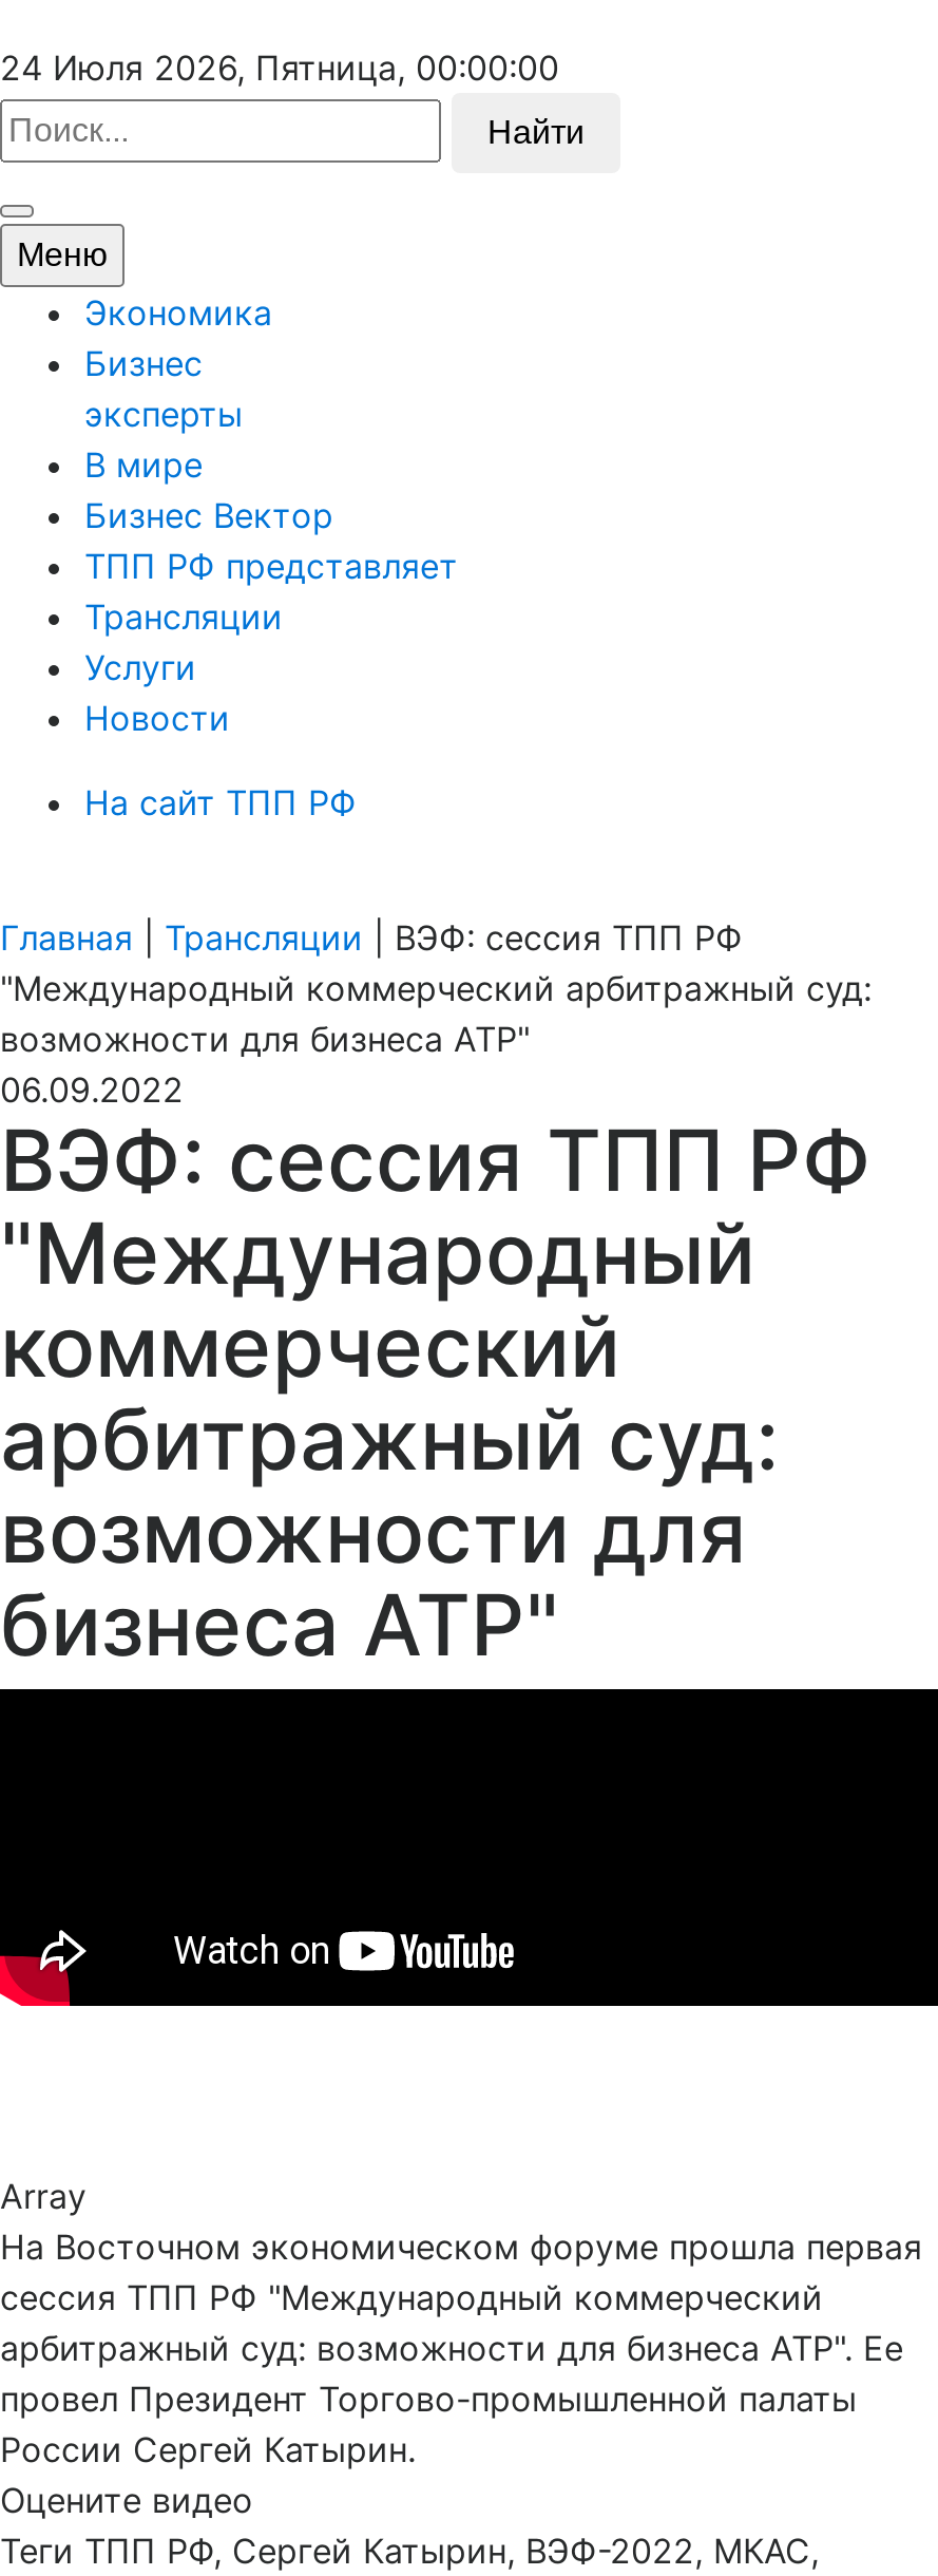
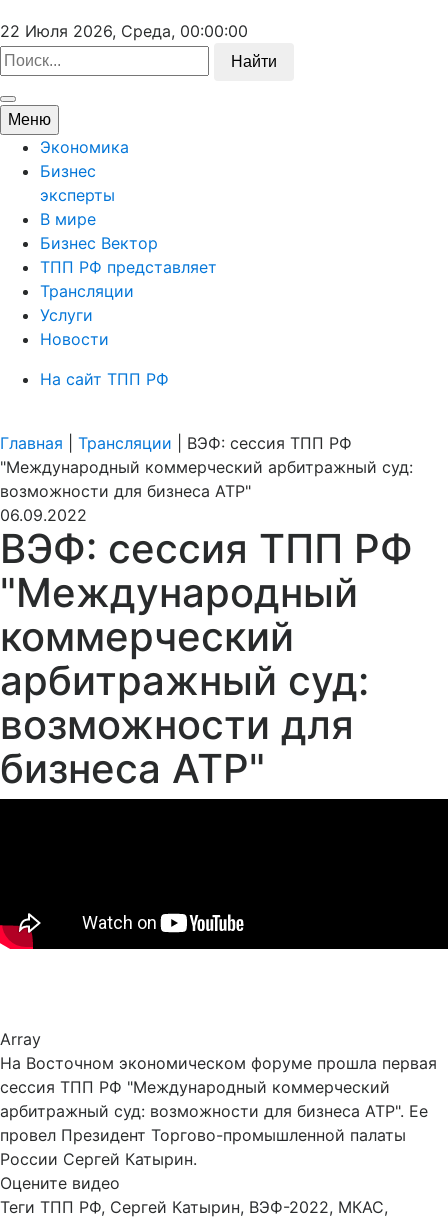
- 24 Июля 2026, Пятница, 00:00:00
+ 22 Июля 2026, Среда, 00:00:00
